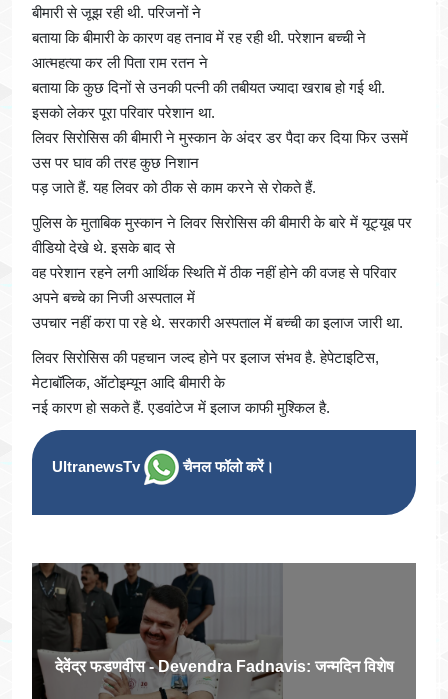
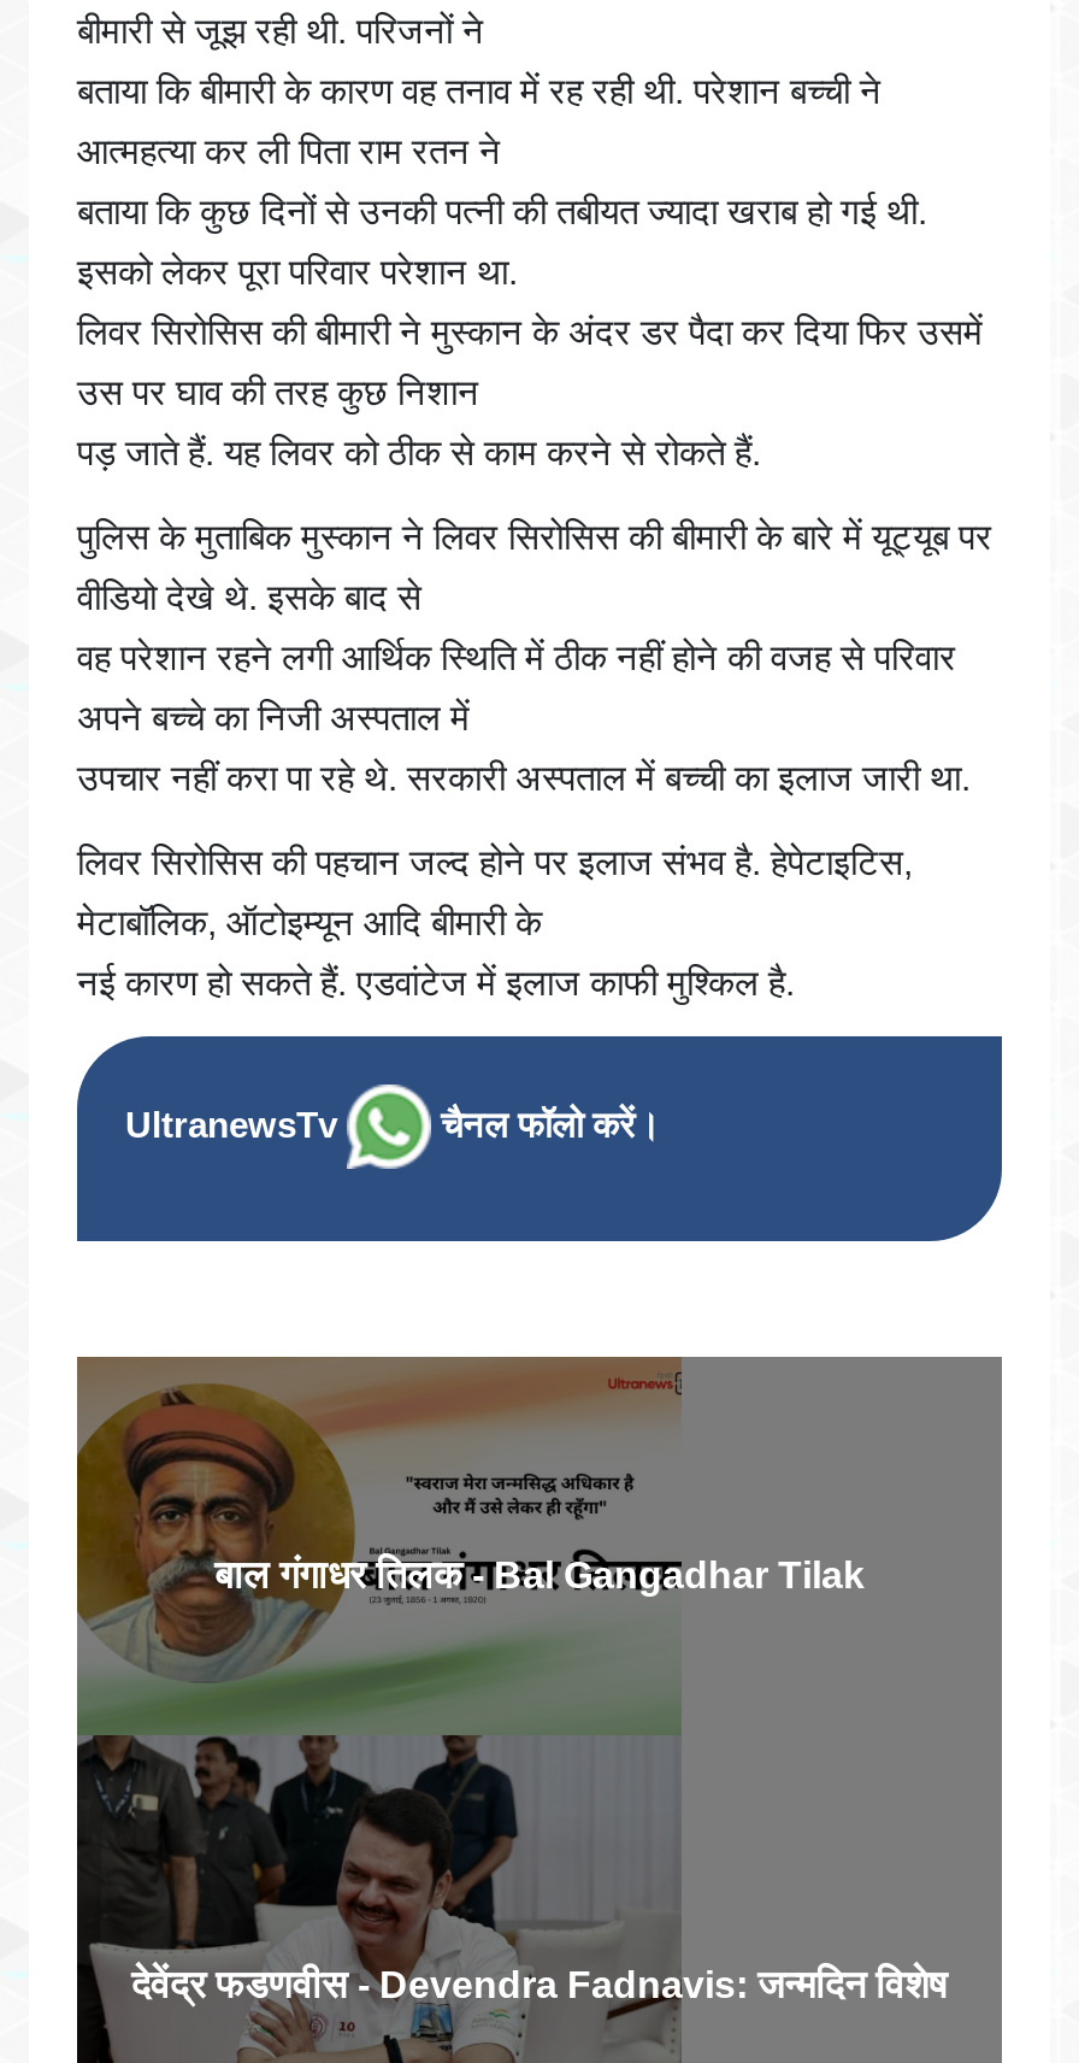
+ [image]
+ बाल गंगाधर तिलक - Bal Gangadhar Tilak
